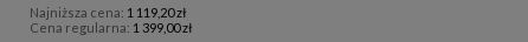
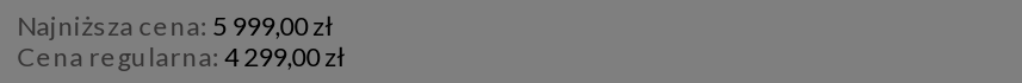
- Najniższa cena: 1 119,20 zł
+ Najniższa cena: 5 999,00 zł

- Cena regularna: 1 399,00 zł
+ Cena regularna: 4 299,00 zł
